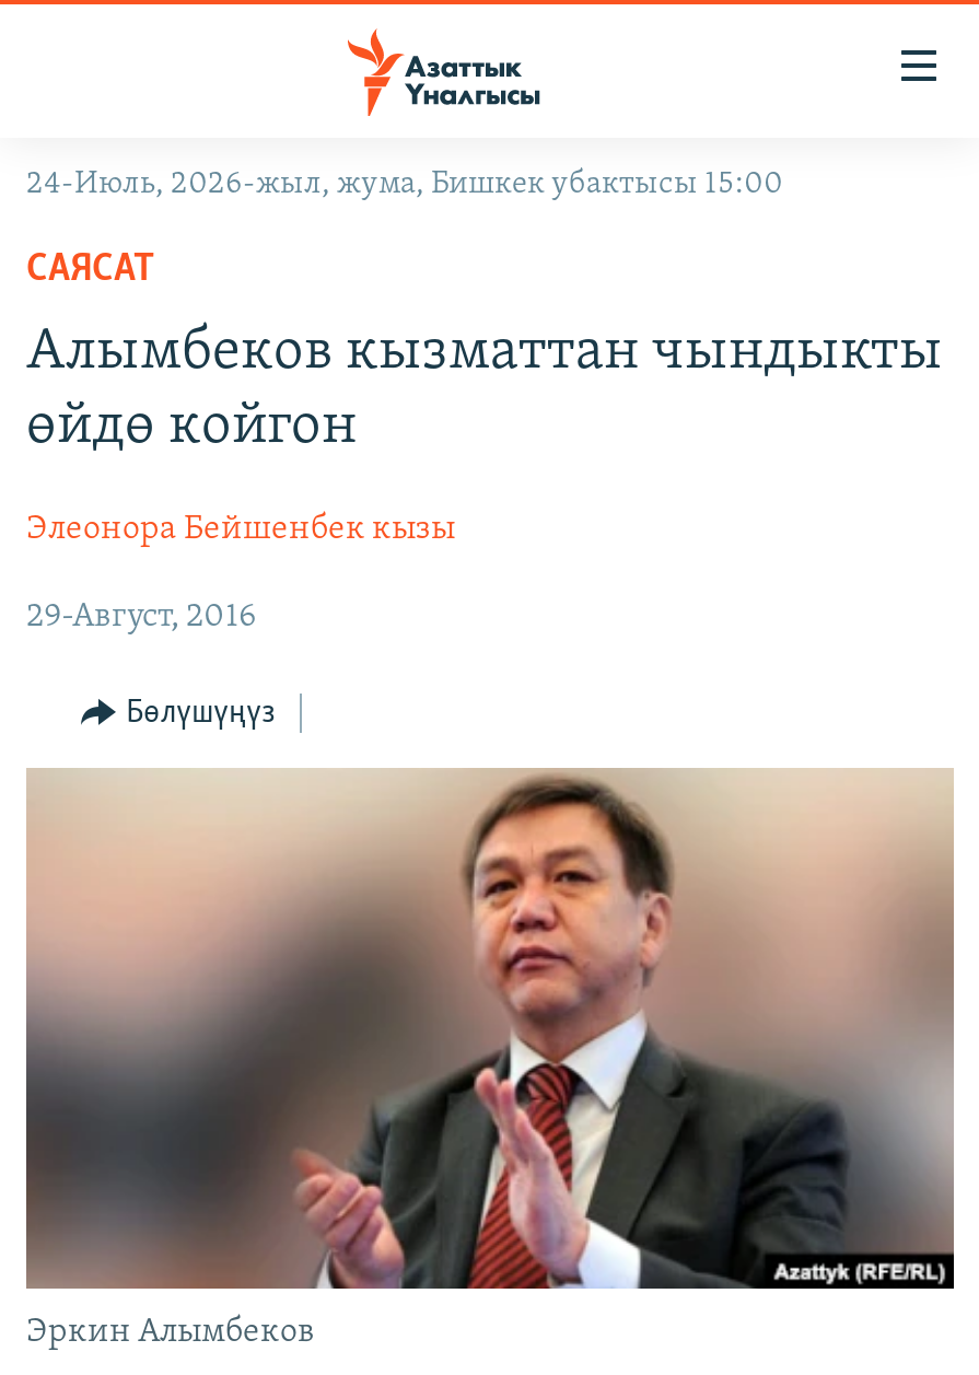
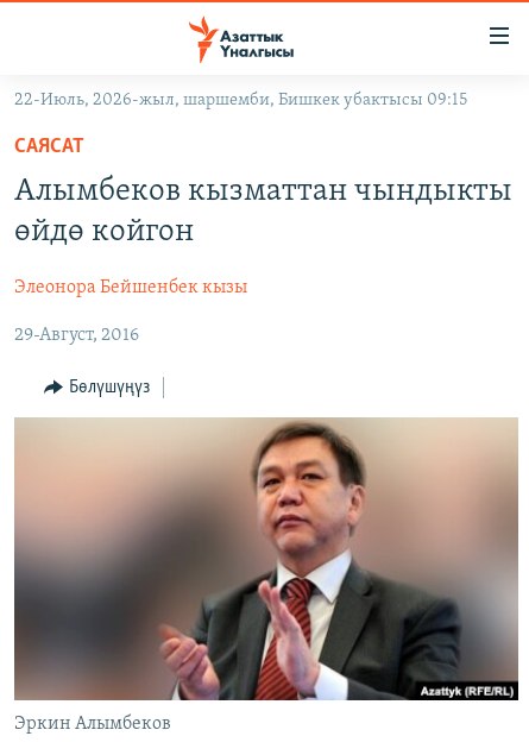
- 24-Июль, 2026-жыл, жума, Бишкек убактысы 15:00
+ 22-Июль, 2026-жыл, шаршемби, Бишкек убактысы 09:15
